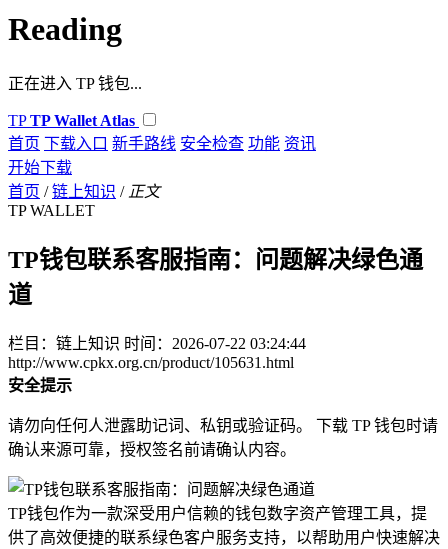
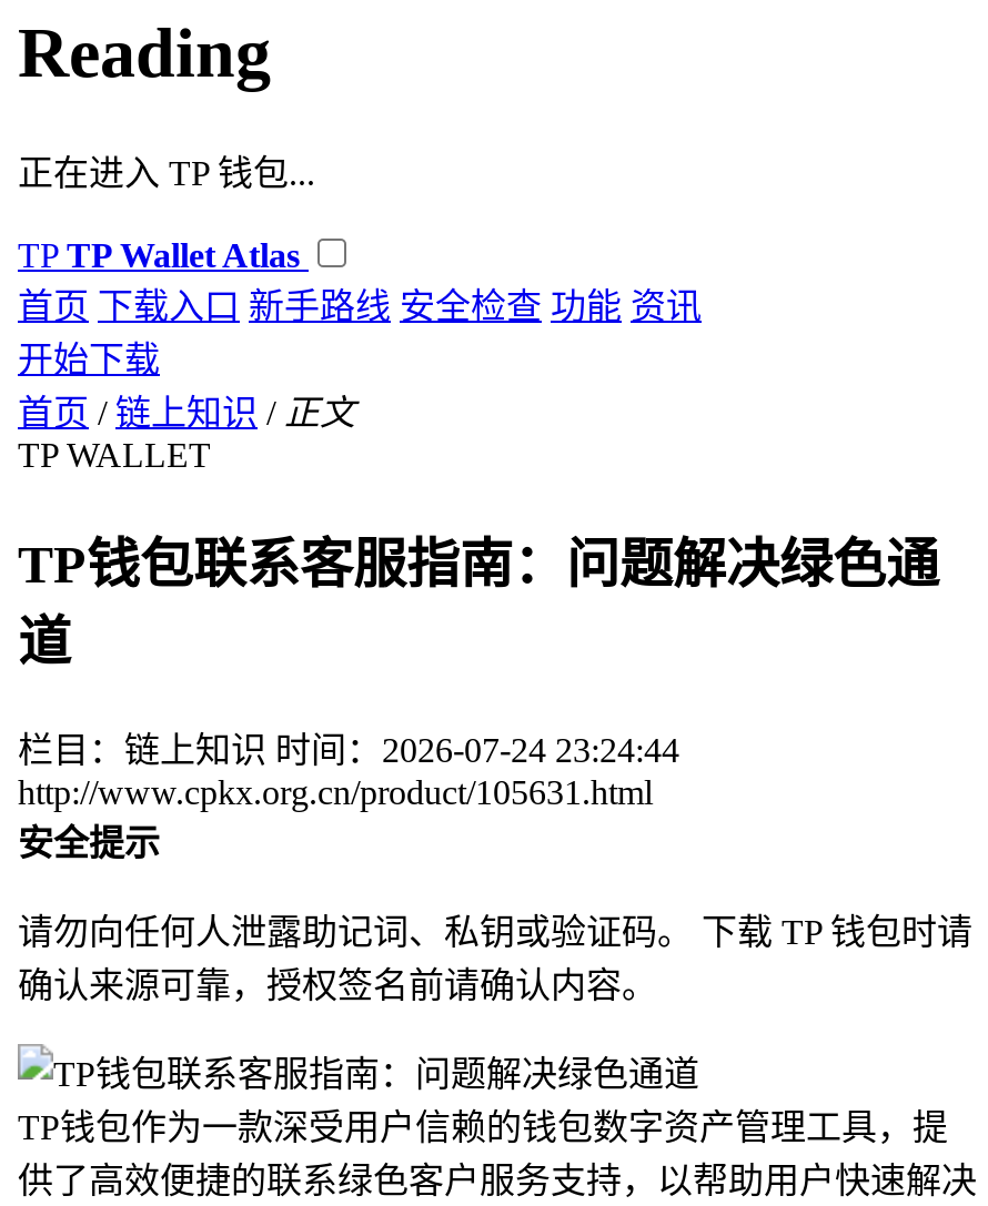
- 栏目：链上知识 时间：2026-07-22 03:24:44
+ 栏目：链上知识 时间：2026-07-24 23:24:44
